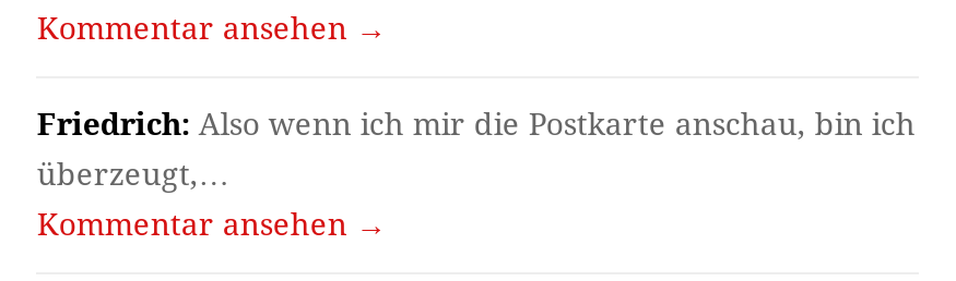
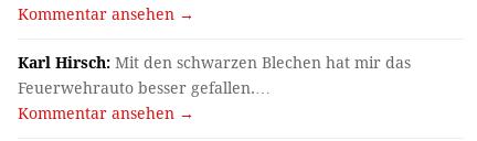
- Friedrich: Also wenn ich mir die Postkarte anschau, bin ich
- überzeugt,…
+ Karl Hirsch: Mit den schwarzen Blechen hat mir das
+ Feuerwehrauto besser gefallen.…
